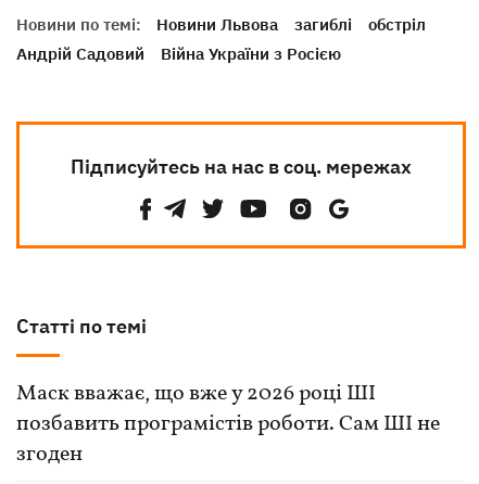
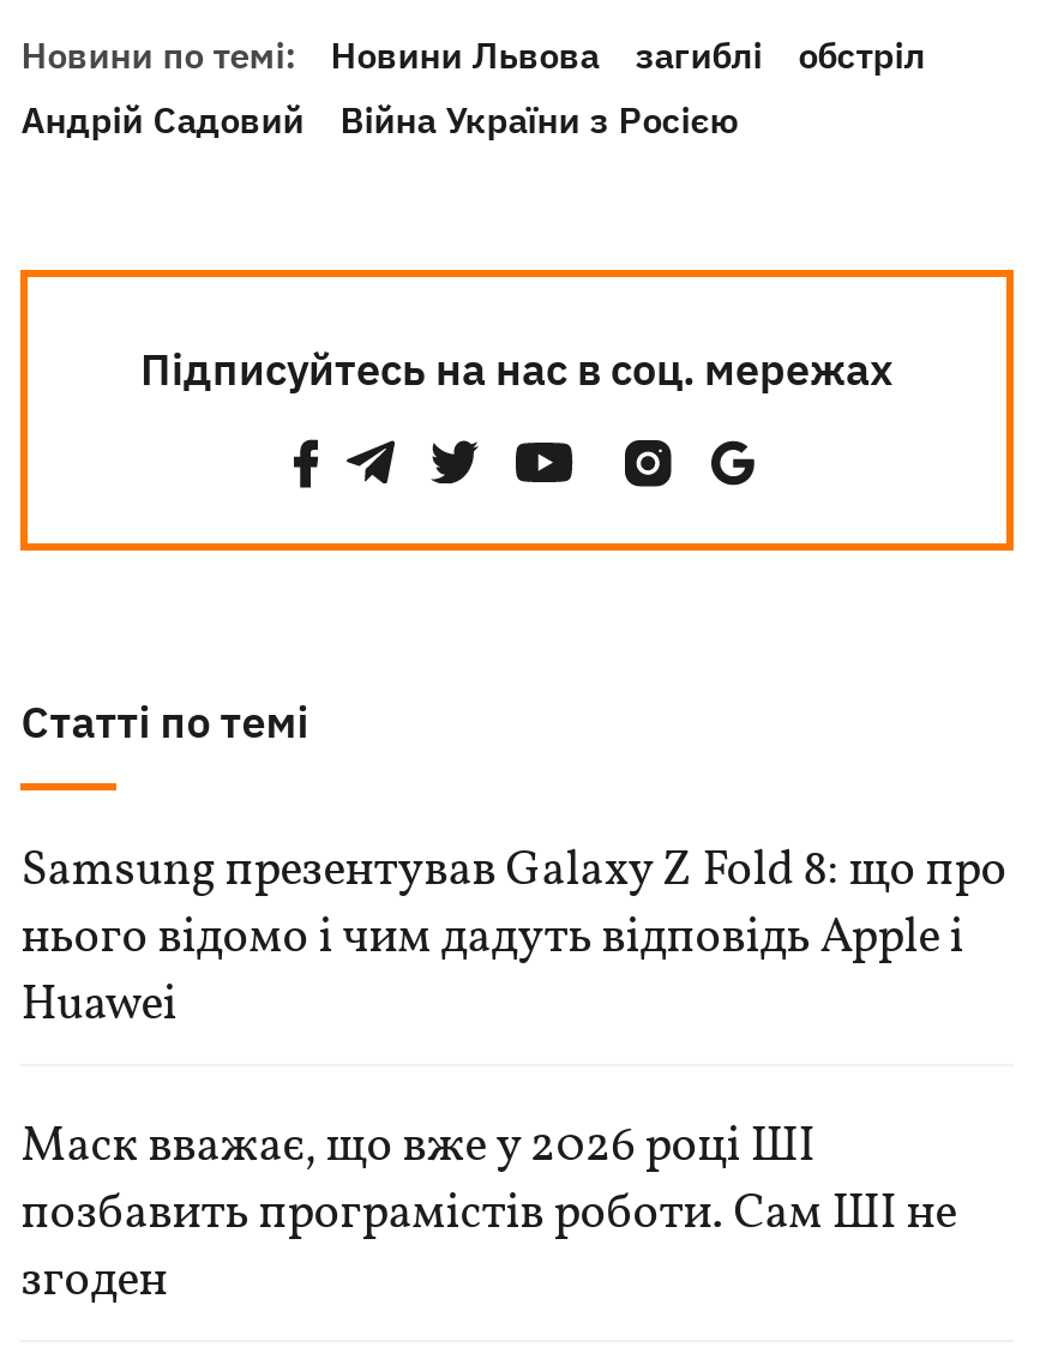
+ Samsung презентував Galaxy Z Fold 8: що про
+ нього відомо і чим дадуть відповідь Apple і
+ Huawei
